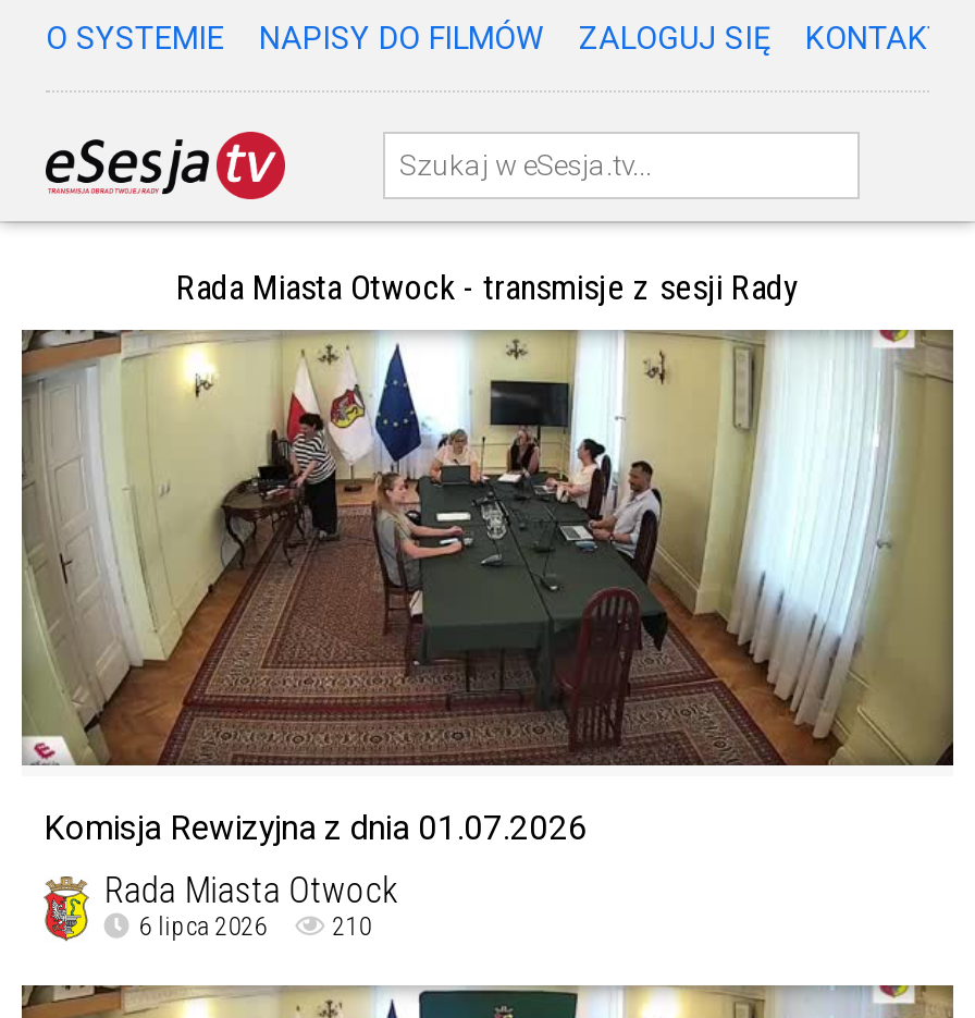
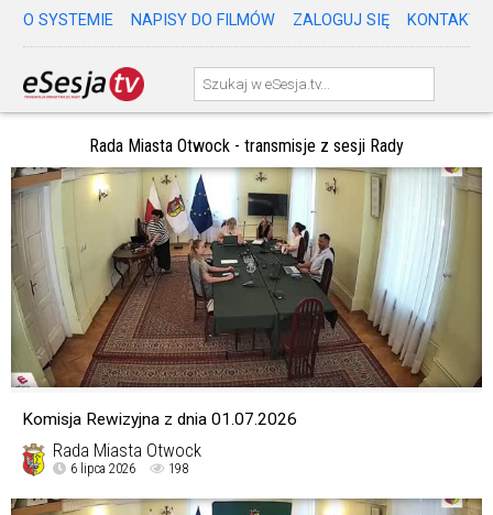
- 6 lipca 2026 210
+ 6 lipca 2026 198
